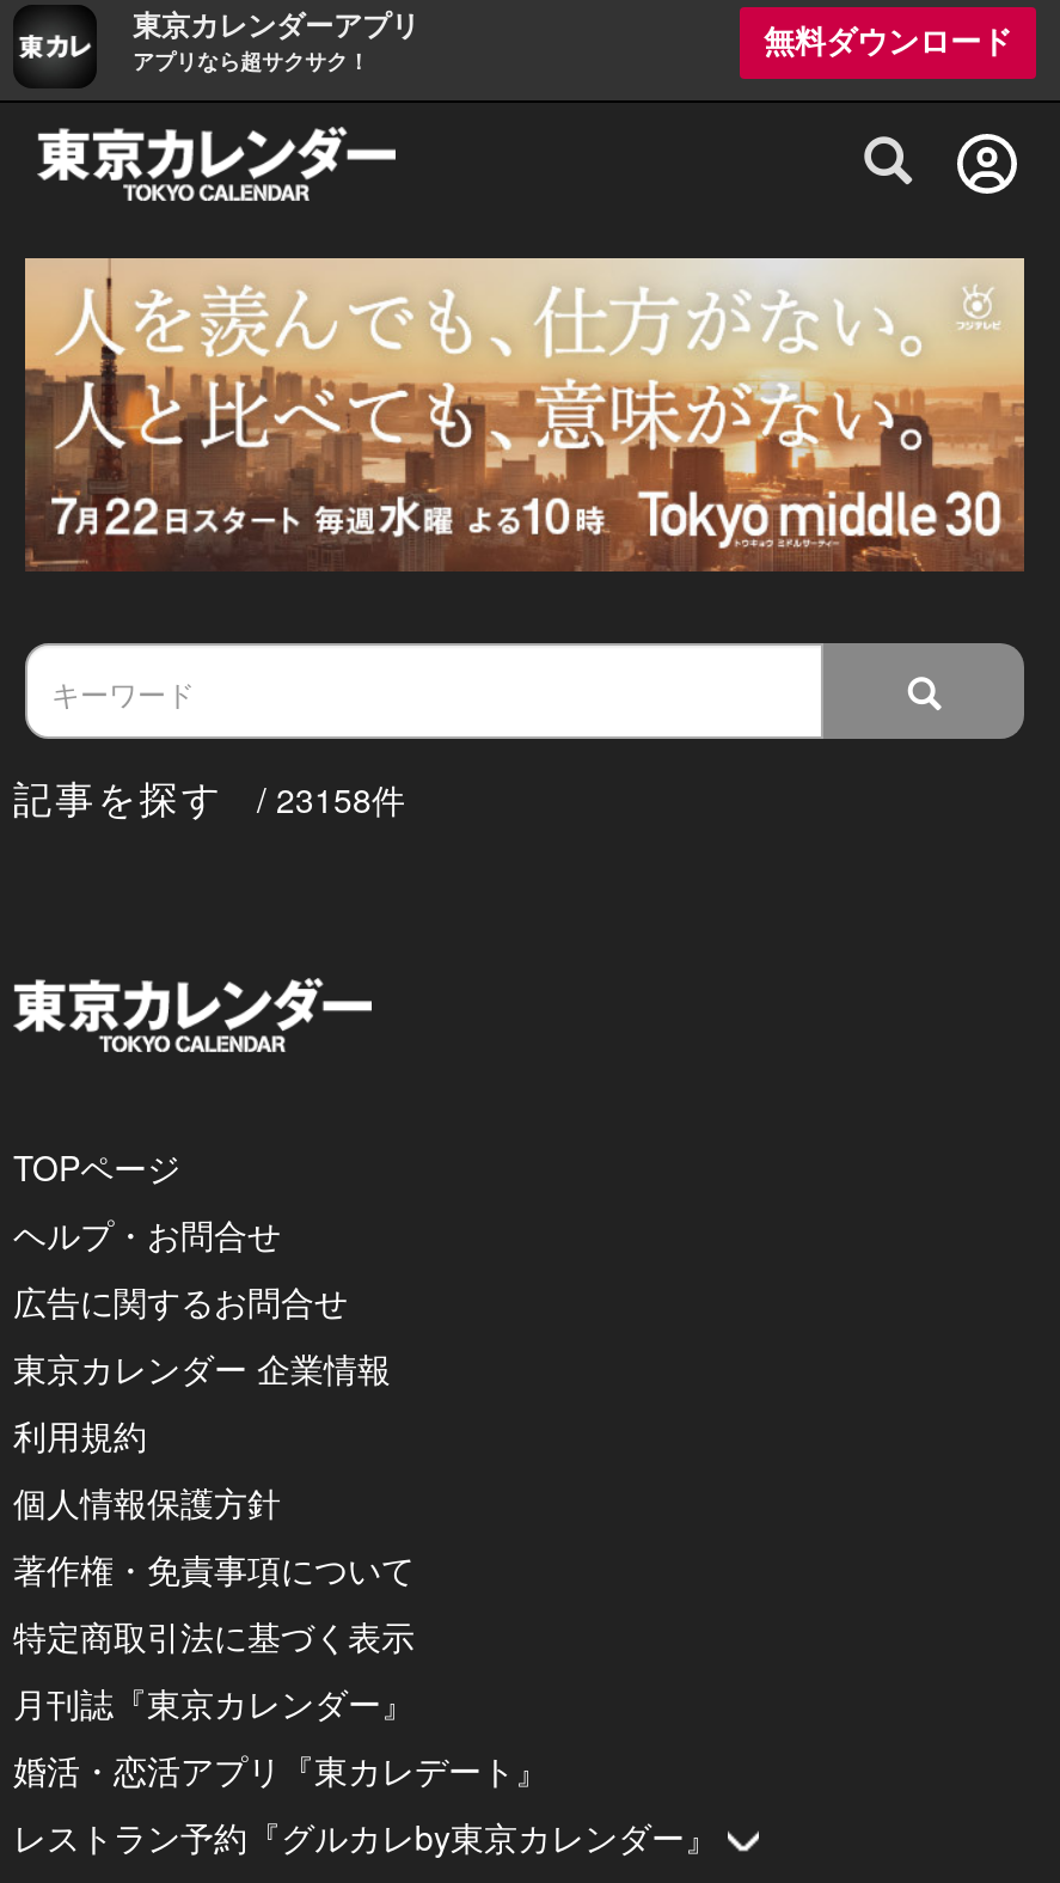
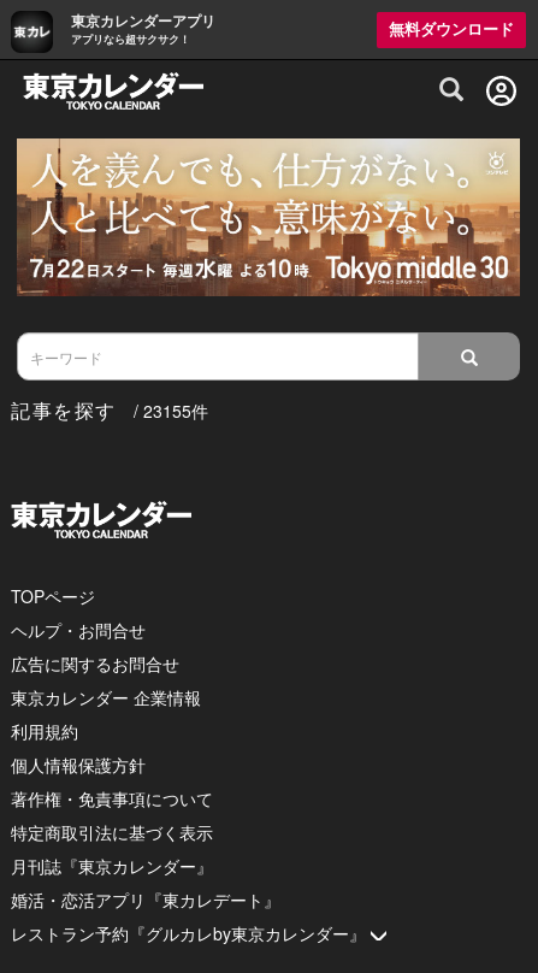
- 記事を探す / 23158件
+ 記事を探す / 23155件
